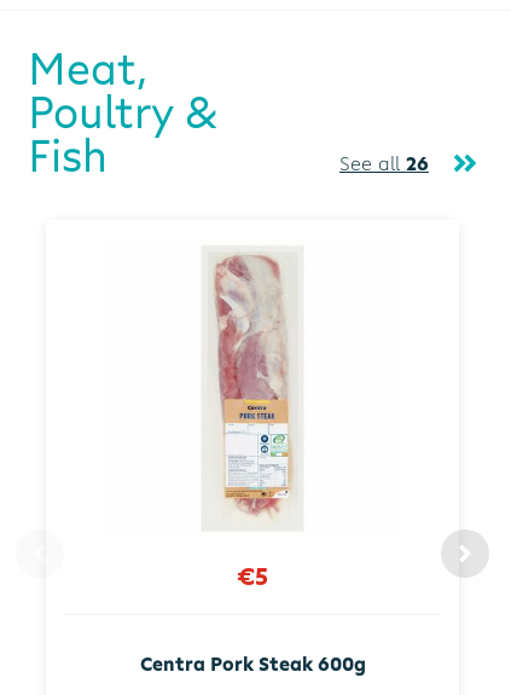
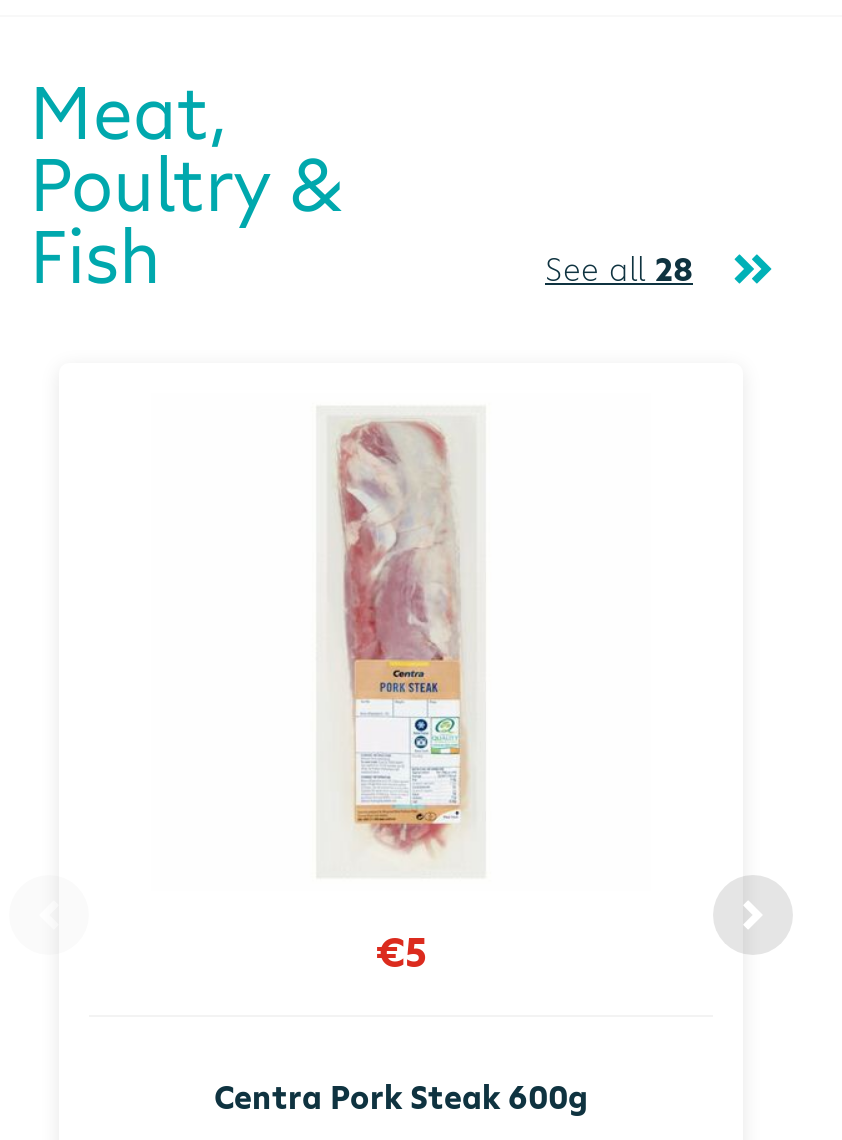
- See all 26
+ See all 28
